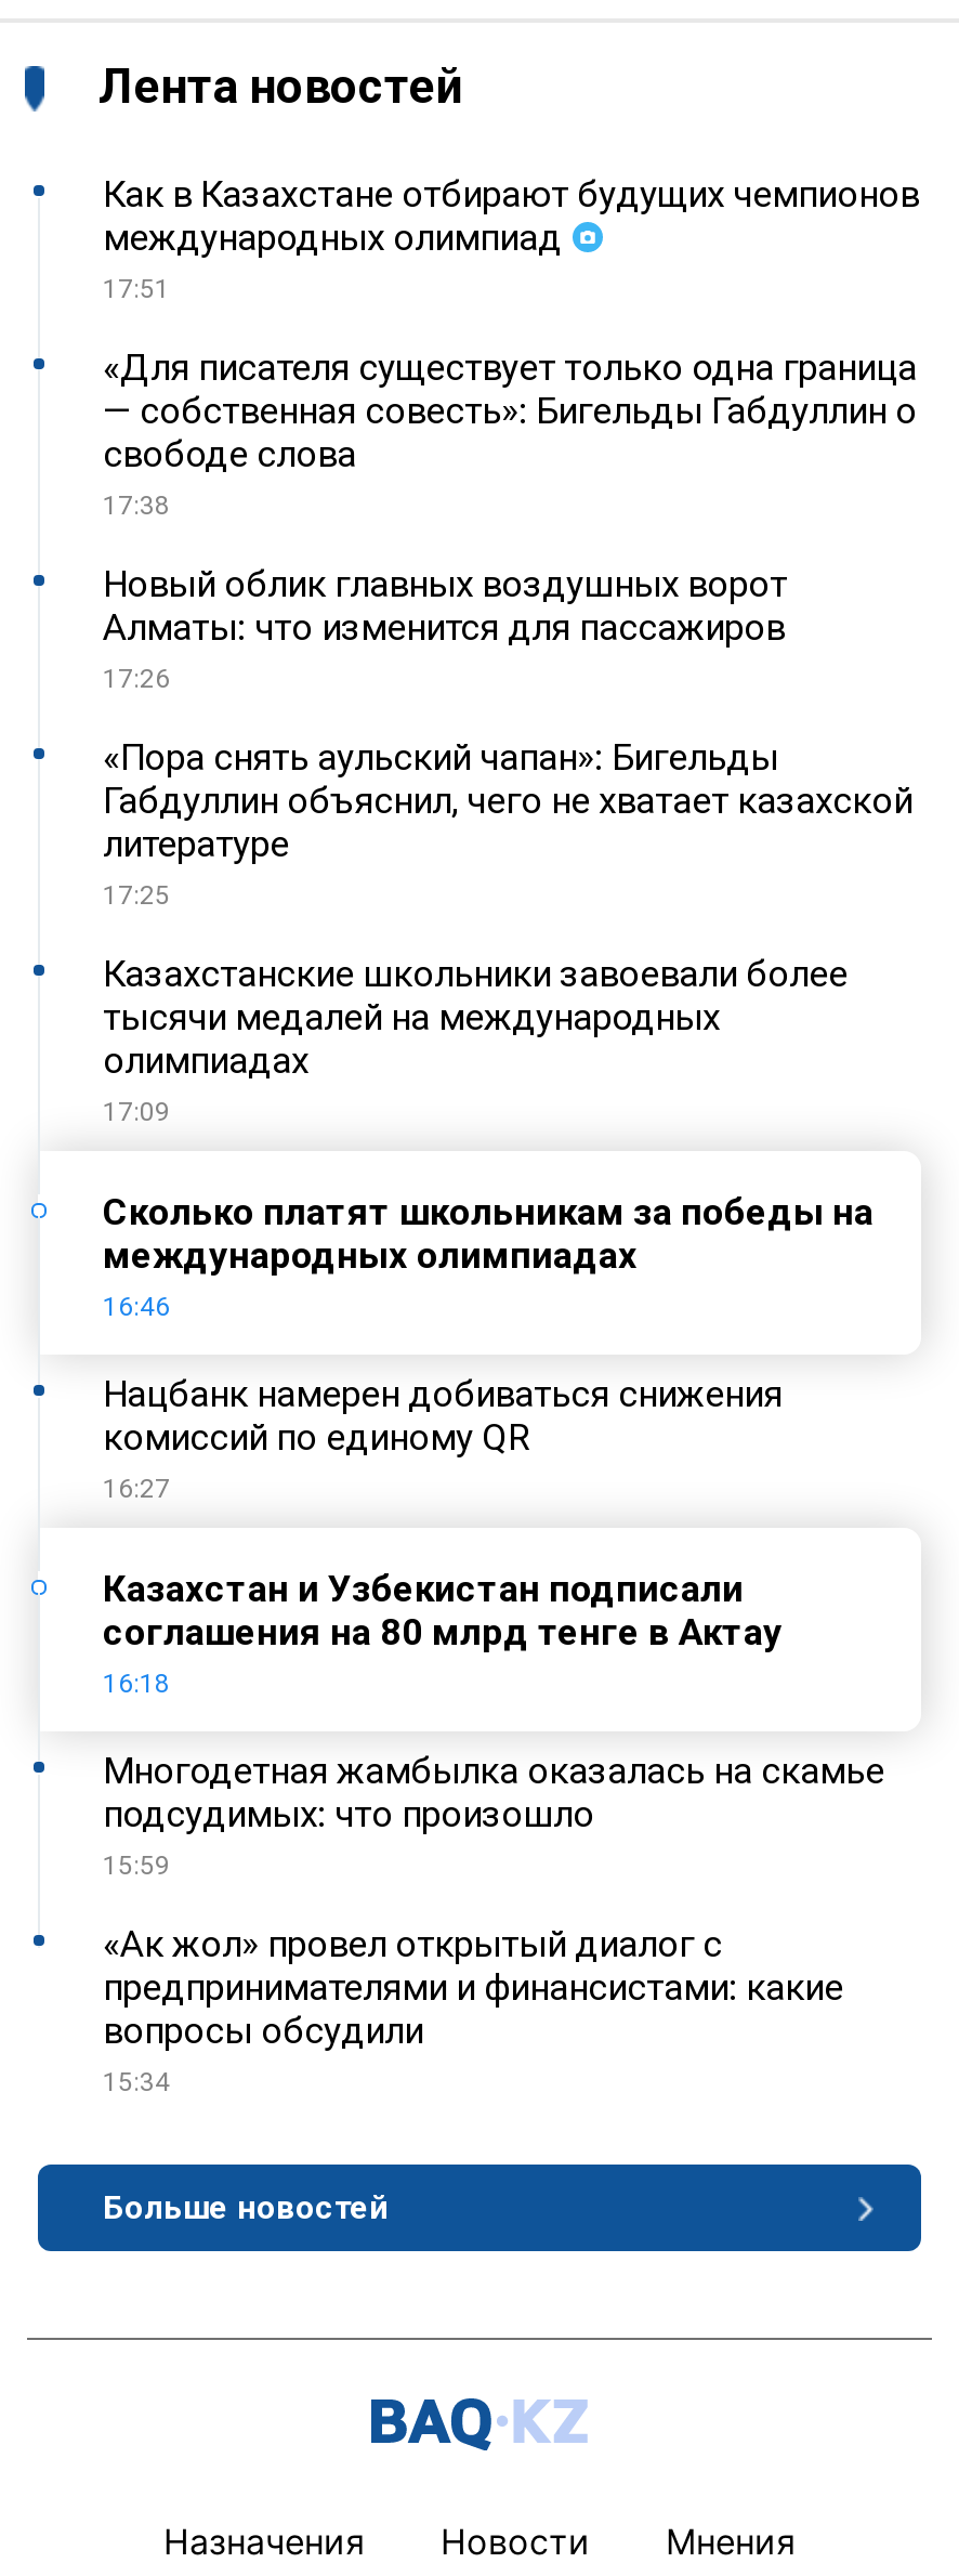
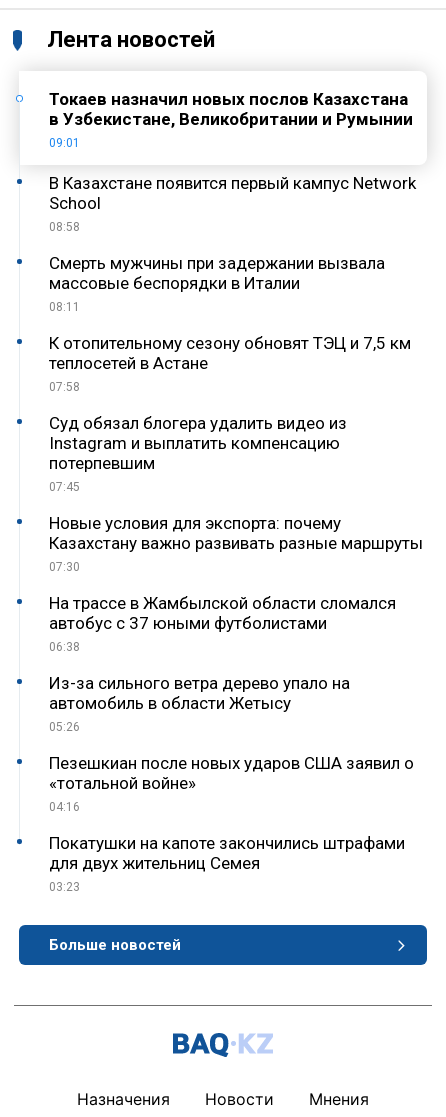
- Как в Казахстане отбирают будущих чемпионов
- международных олимпиад
- 17:51
+ Токаев назначил новых послов Казахстана
+ в Узбекистане, Великобритании и Румынии
+ 09:01

- «Для писателя существует только одна граница
- — собственная совесть»: Бигельды Габдуллин о
- свободе слова
- 17:38
+ В Казахстане появится первый кампус Network
+ School
+ 08:58

- Новый облик главных воздушных ворот
- Алматы: что изменится для пассажиров
- 17:26
+ Смерть мужчины при задержании вызвала
+ массовые беспорядки в Италии
+ 08:11

- «Пора снять аульский чапан»: Бигельды
- Габдуллин объяснил, чего не хватает казахской
- литературе
- 17:25
+ К отопительному сезону обновят ТЭЦ и 7,5 км
+ теплосетей в Астане
+ 07:58

- Казахстанские школьники завоевали более
- тысячи медалей на международных
- олимпиадах
- 17:09
+ Суд обязал блогера удалить видео из
+ Instagram и выплатить компенсацию
+ потерпевшим
+ 07:45

- Сколько платят школьникам за победы на
- международных олимпиадах
- 16:46
+ Новые условия для экспорта: почему
+ Казахстану важно развивать разные маршруты
+ 07:30

- Нацбанк намерен добиваться снижения
- комиссий по единому QR
- 16:27
+ На трассе в Жамбылской области сломался
+ автобус с 37 юными футболистами
+ 06:38

- Казахстан и Узбекистан подписали
- соглашения на 80 млрд тенге в Актау
- 16:18
+ Из-за сильного ветра дерево упало на
+ автомобиль в области Жетысу
+ 05:26

- Многодетная жамбылка оказалась на скамье
- подсудимых: что произошло
- 15:59
+ Пезешкиан после новых ударов США заявил о
+ «тотальной войне»
+ 04:16

- «Ак жол» провел открытый диалог с
- предпринимателями и финансистами: какие
- вопросы обсудили
- 15:34
+ Покатушки на капоте закончились штрафами
+ для двух жительниц Семея
+ 03:23
